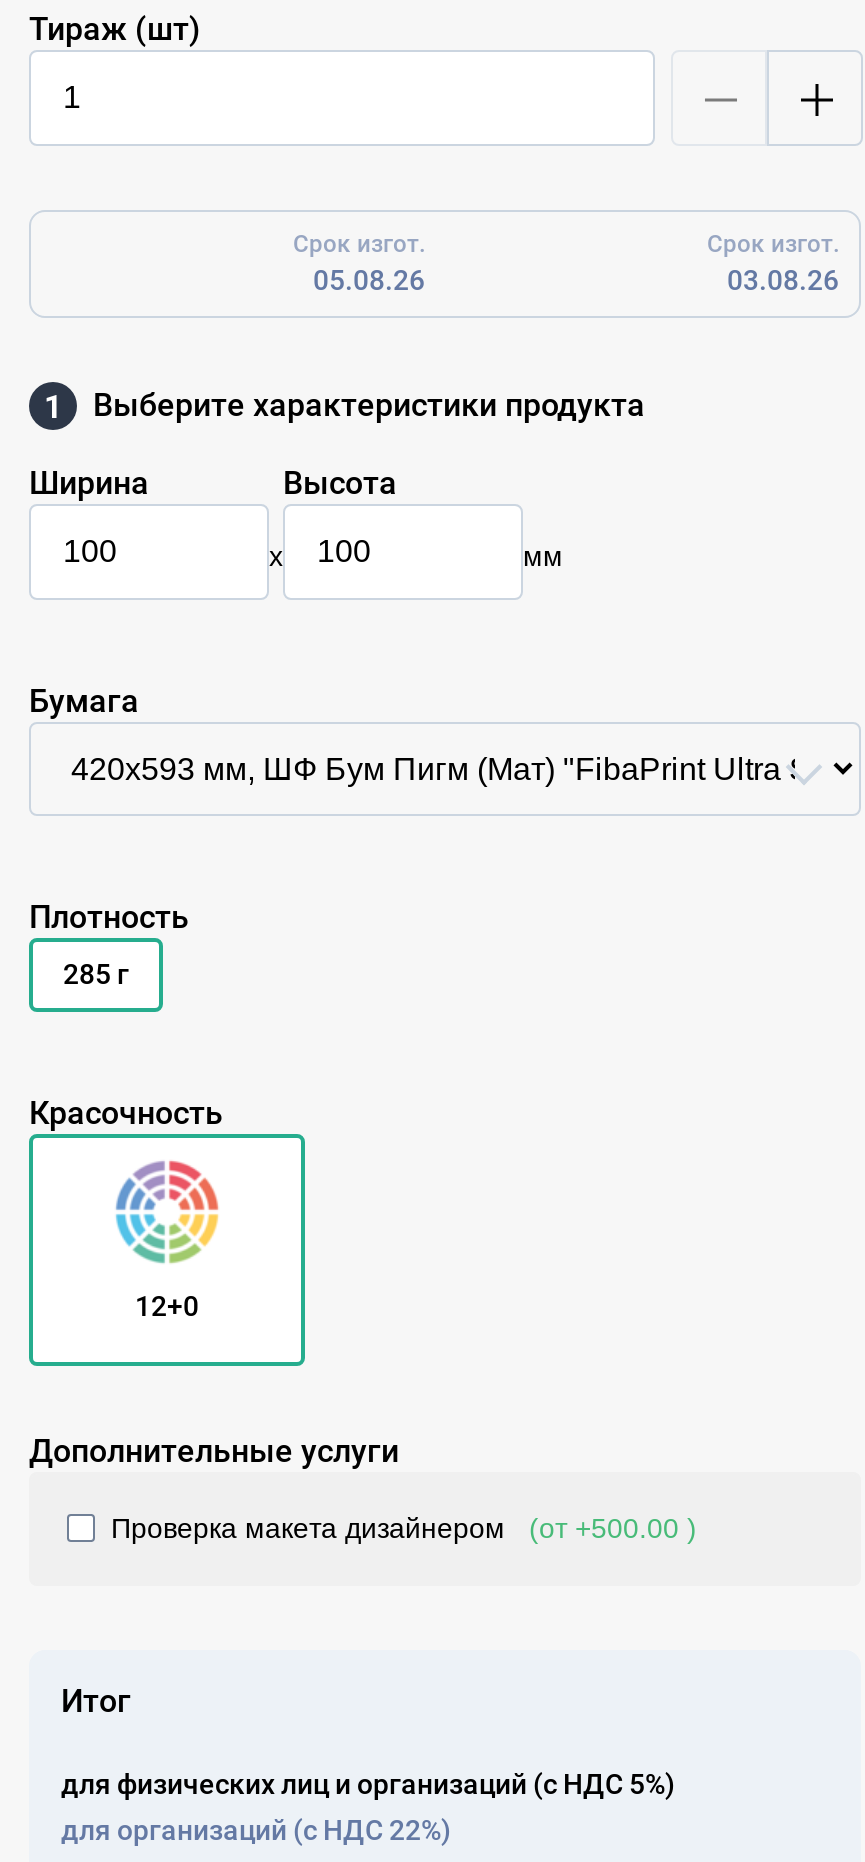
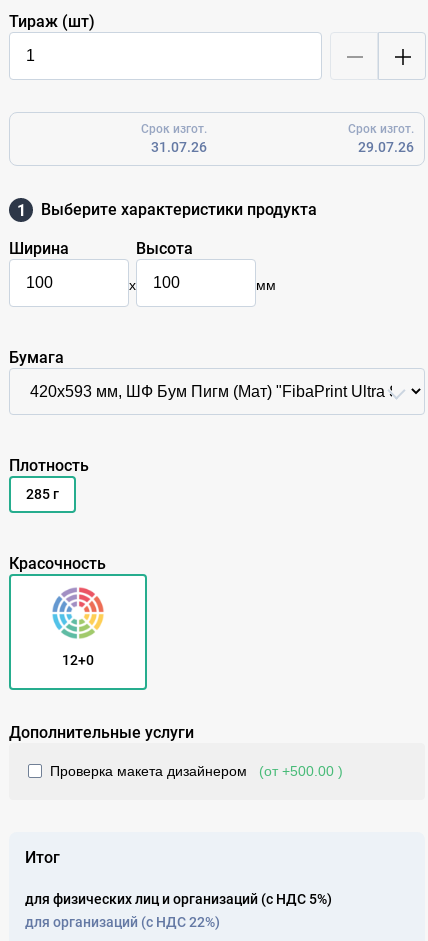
- 05.08.26
+ 31.07.26

- 03.08.26
+ 29.07.26
